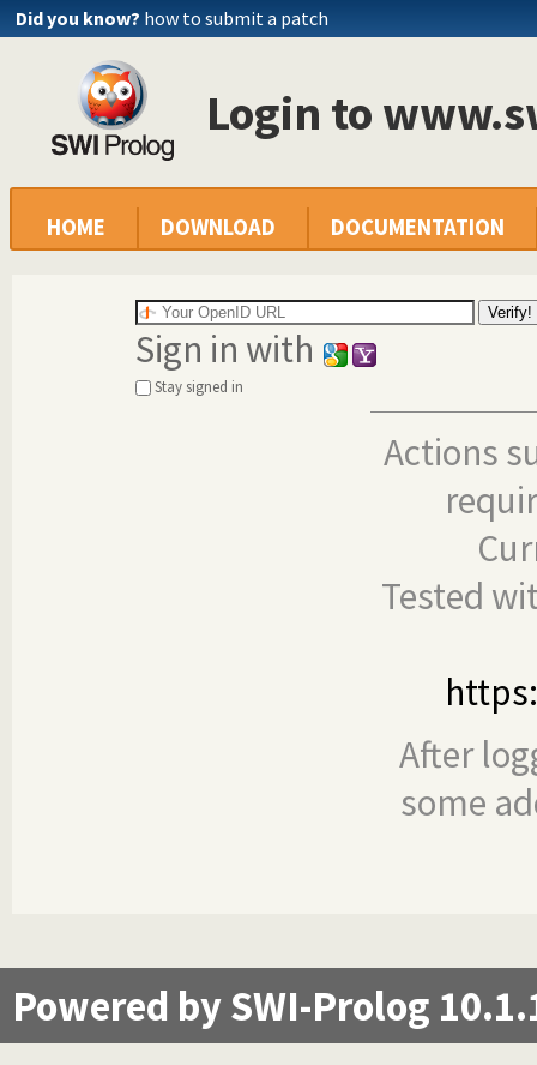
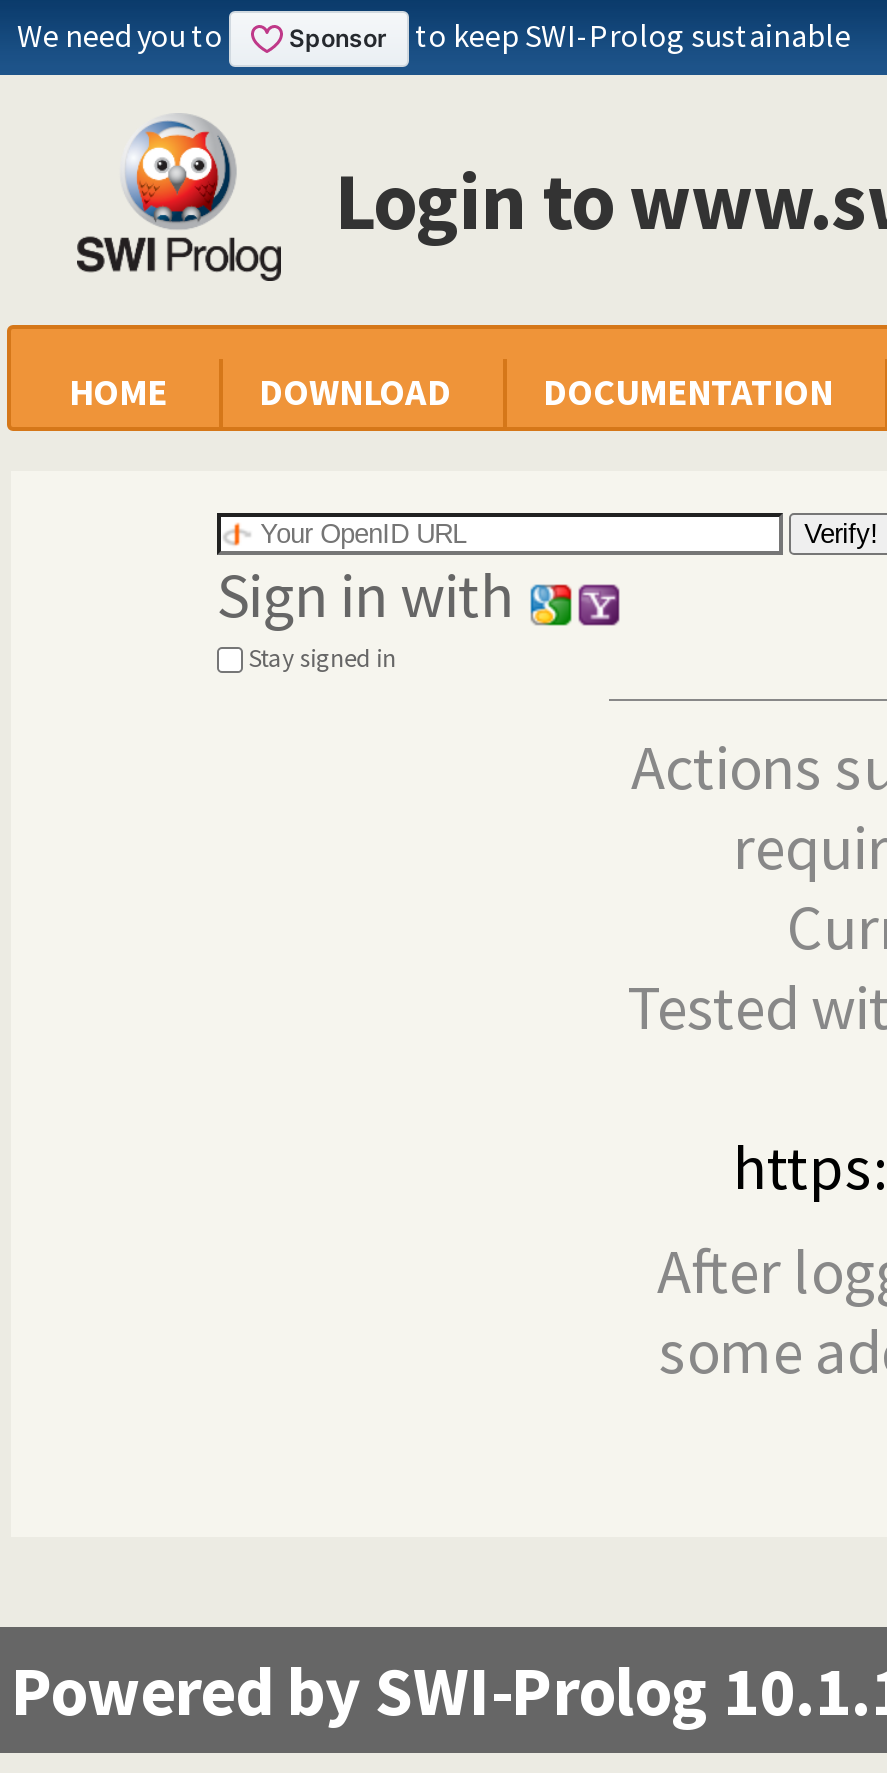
- Did you know? how to submit a patch
+ We need you to
+ to keep SWI-Prolog sustainable
